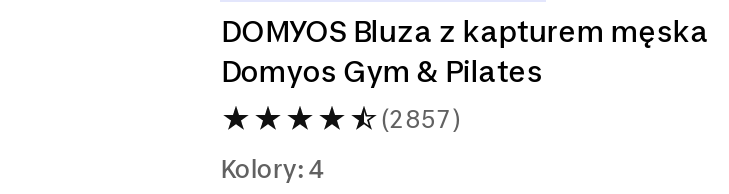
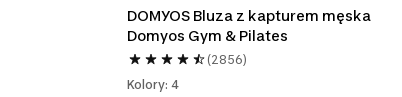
- (2857)
+ (2856)
